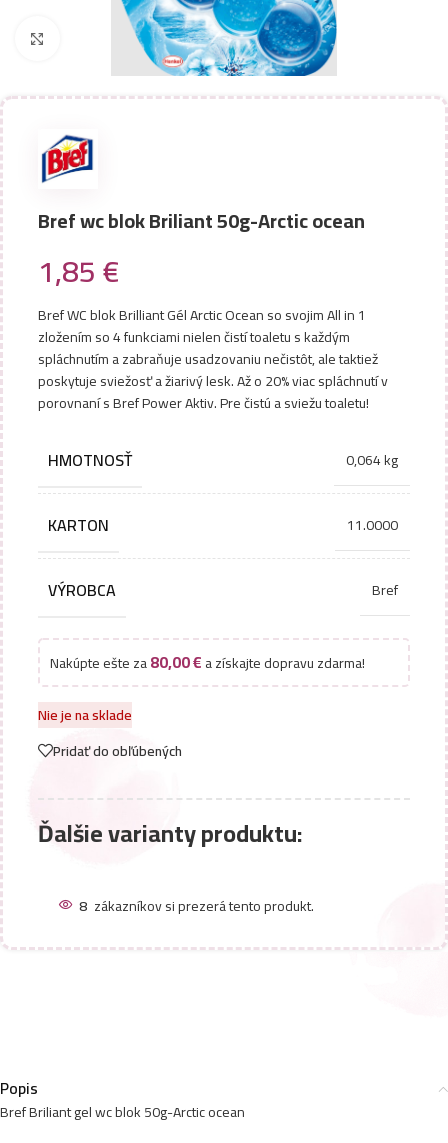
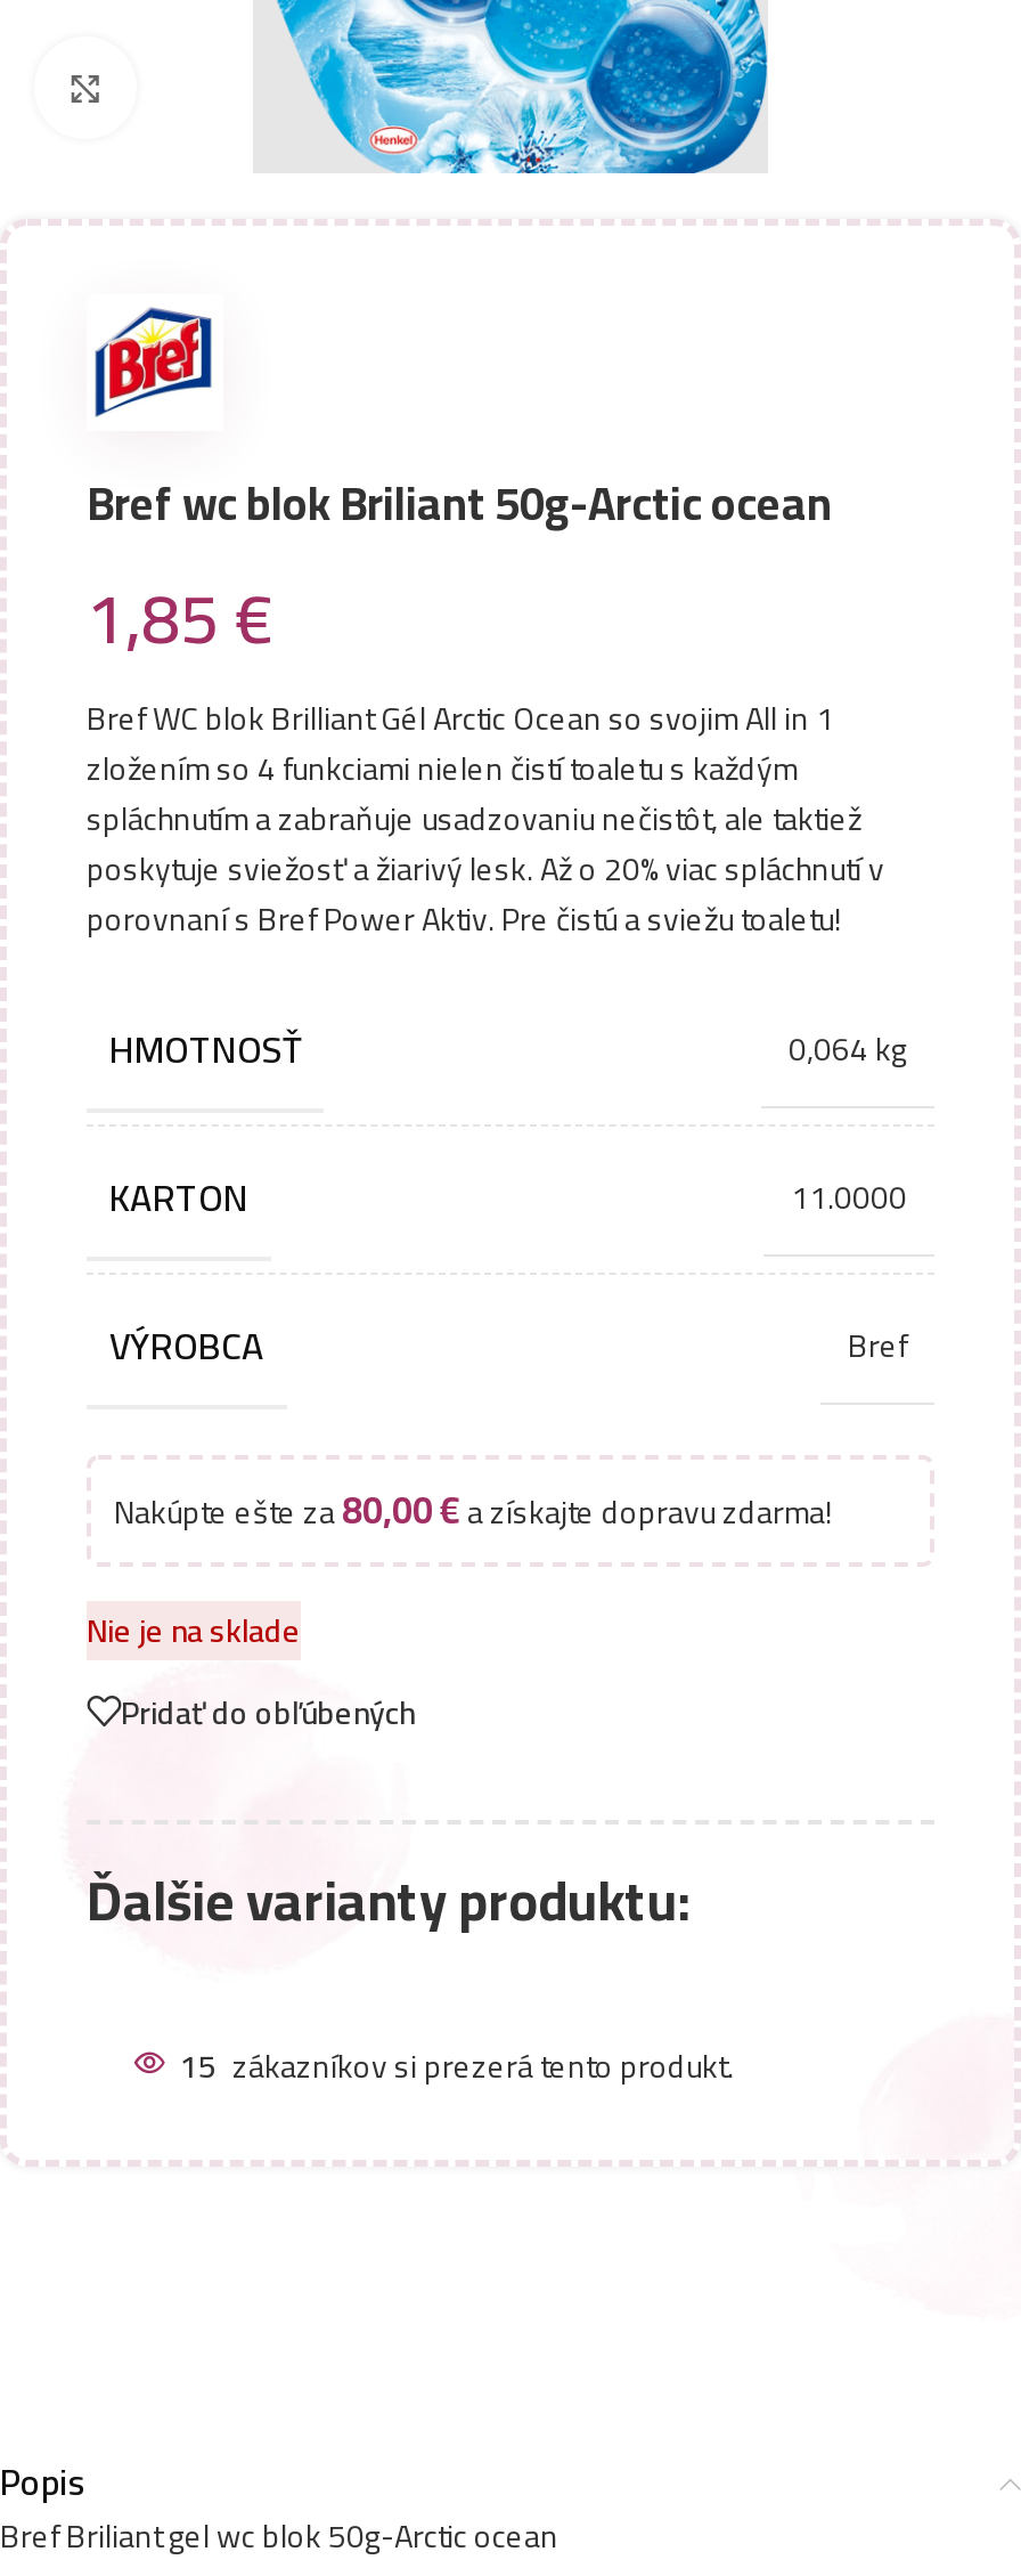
- 8 zákazníkov si prezerá tento produkt.
+ 15 zákazníkov si prezerá tento produkt.
